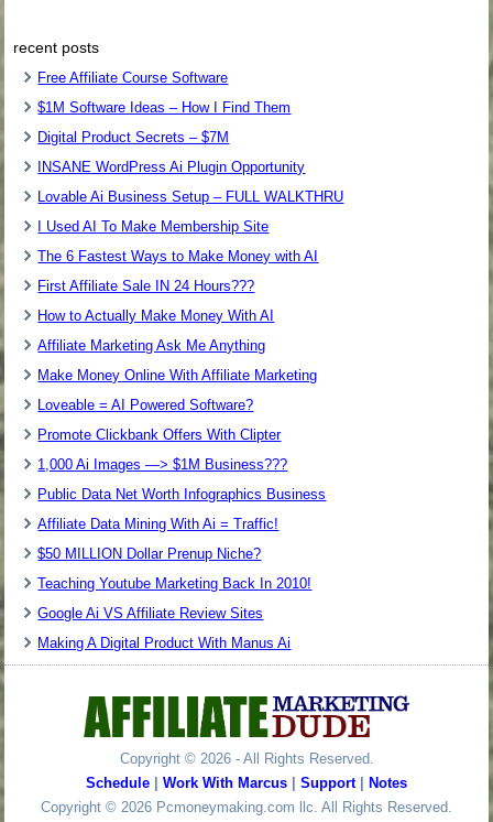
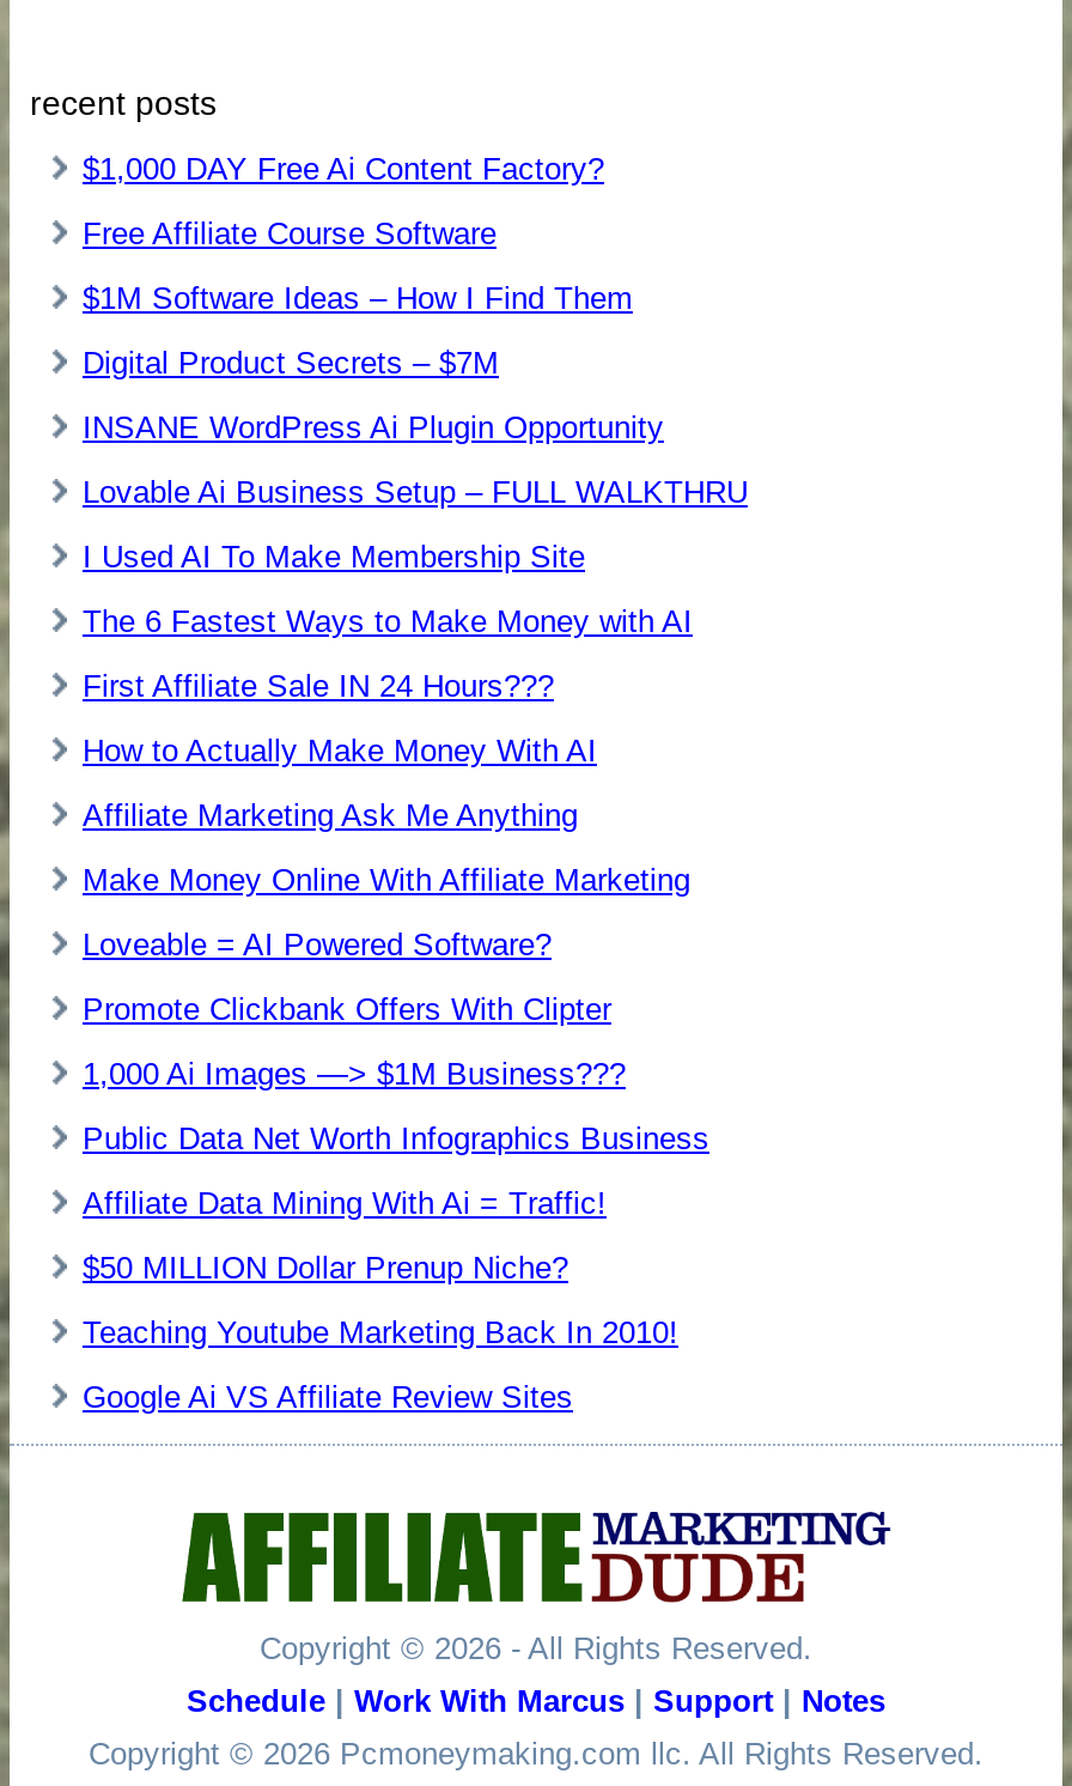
+ $1,000 DAY Free Ai Content Factory?

moved down: Free Affiliate Course Software | $1M Software Ideas – How I Find Them | Digital Product Secrets – $7M | ... | Teaching Youtube Marketing Back In 2010! | Google Ai VS Affiliate Review Sites

- Making A Digital Product With Manus Ai
